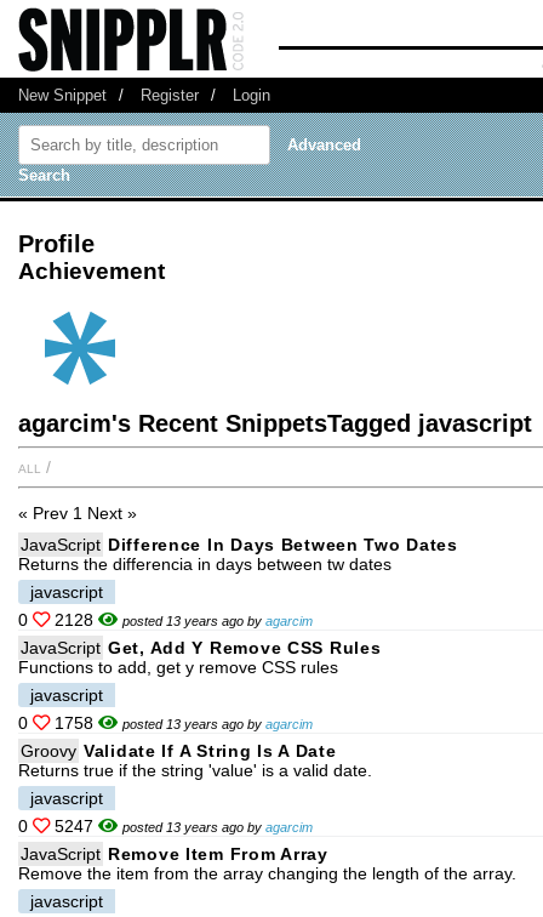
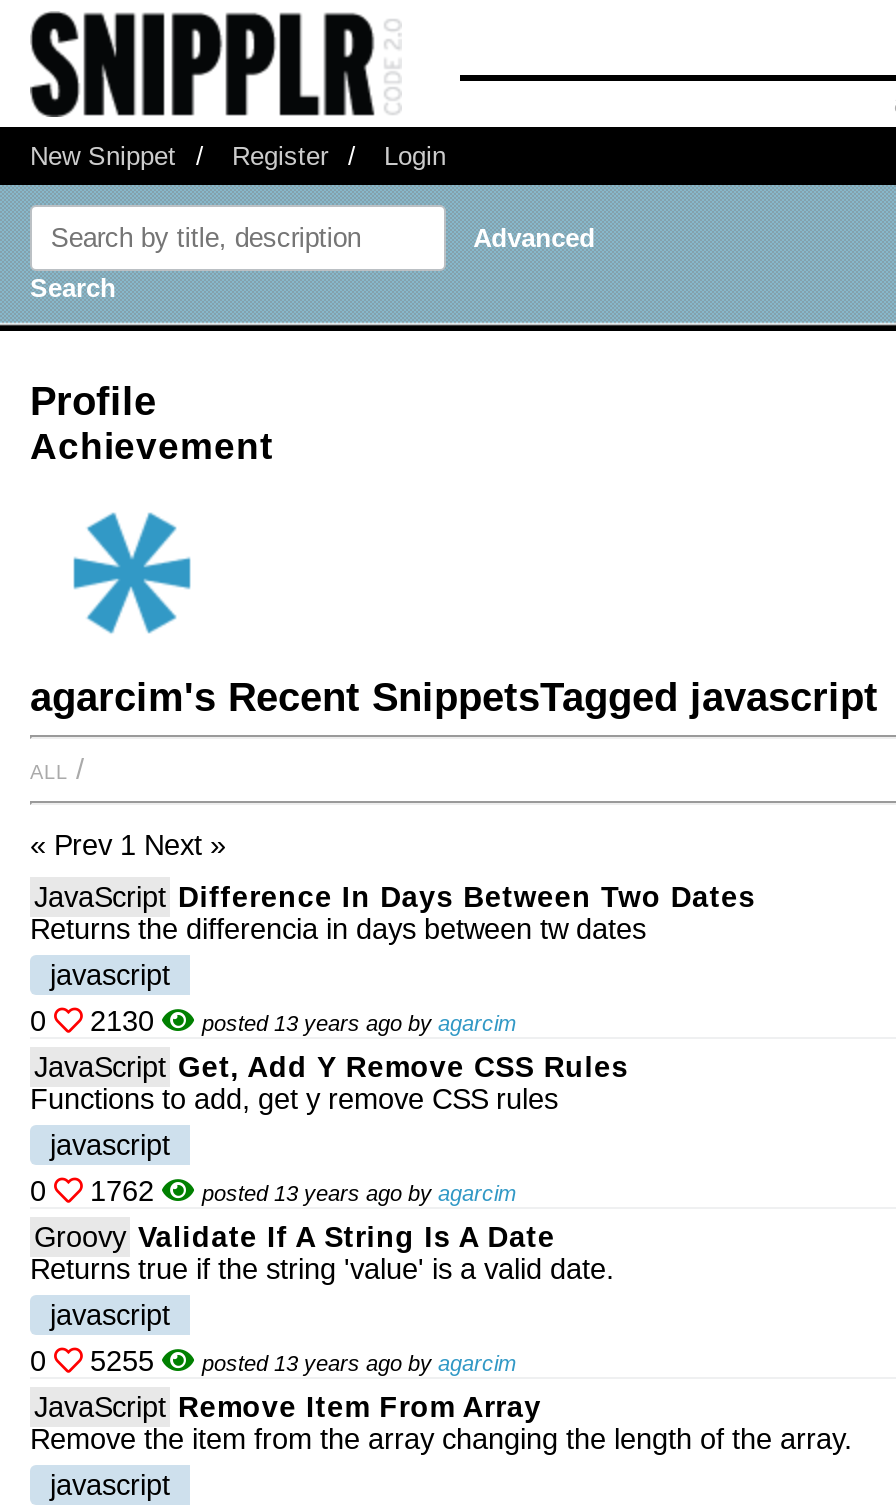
- 0 2128 posted 13 years ago by agarcim
+ 0 2130 posted 13 years ago by agarcim

- 0 1758 posted 13 years ago by agarcim
+ 0 1762 posted 13 years ago by agarcim

- 0 5247 posted 13 years ago by agarcim
+ 0 5255 posted 13 years ago by agarcim
